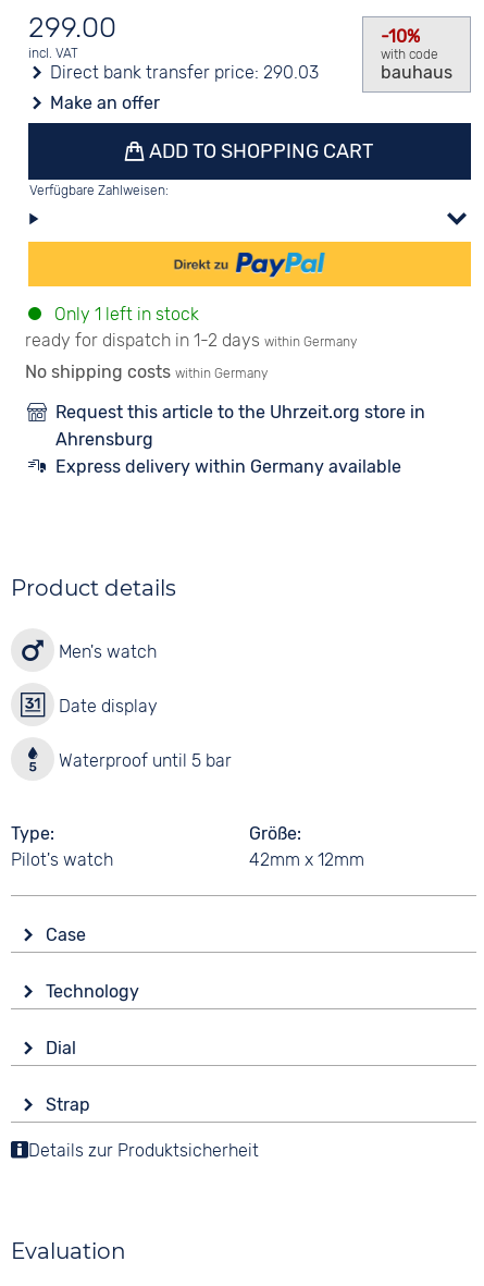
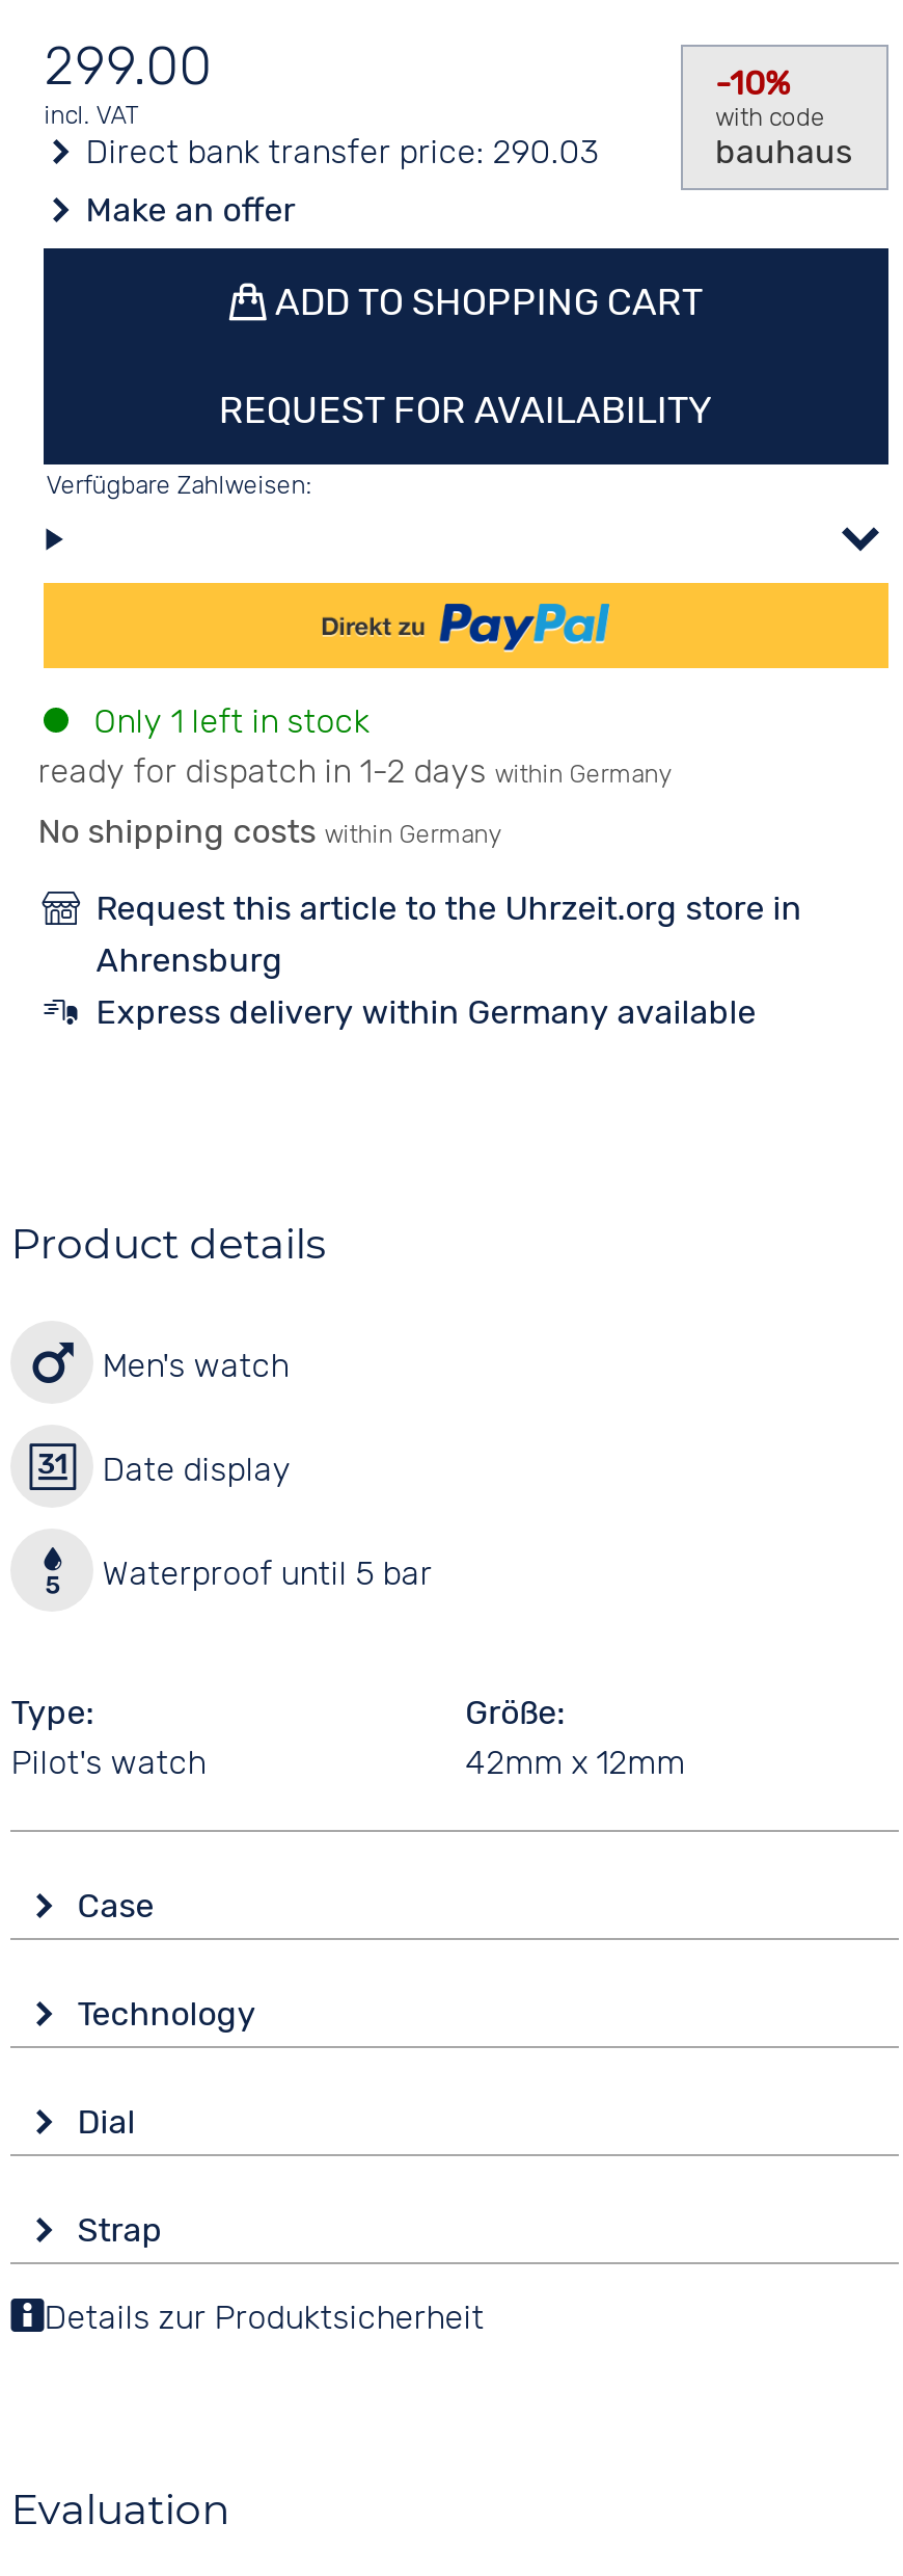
+ REQUEST FOR AVAILABILITY
